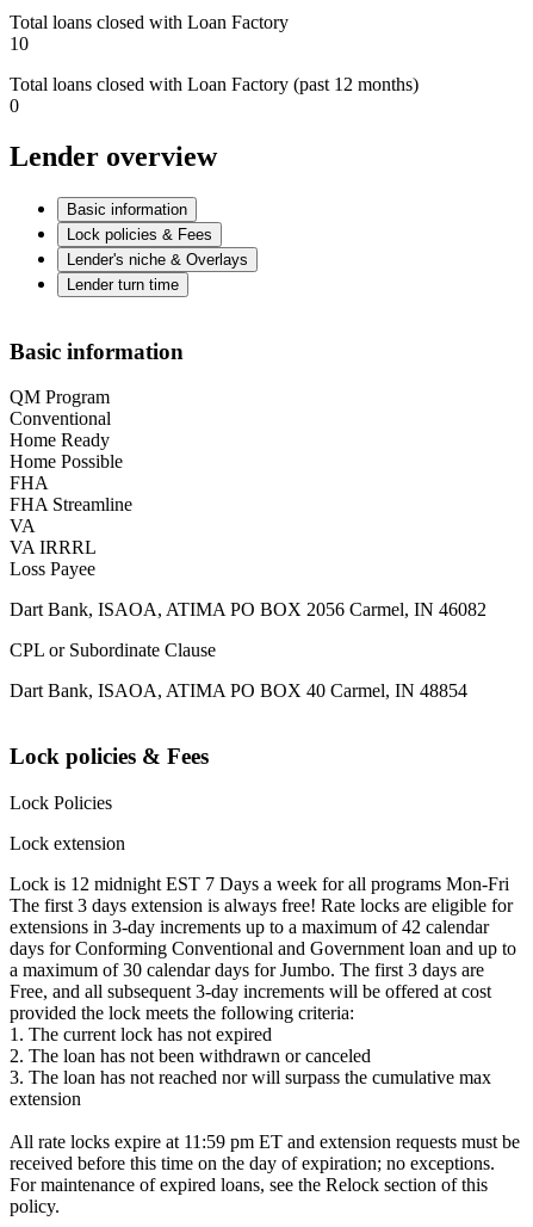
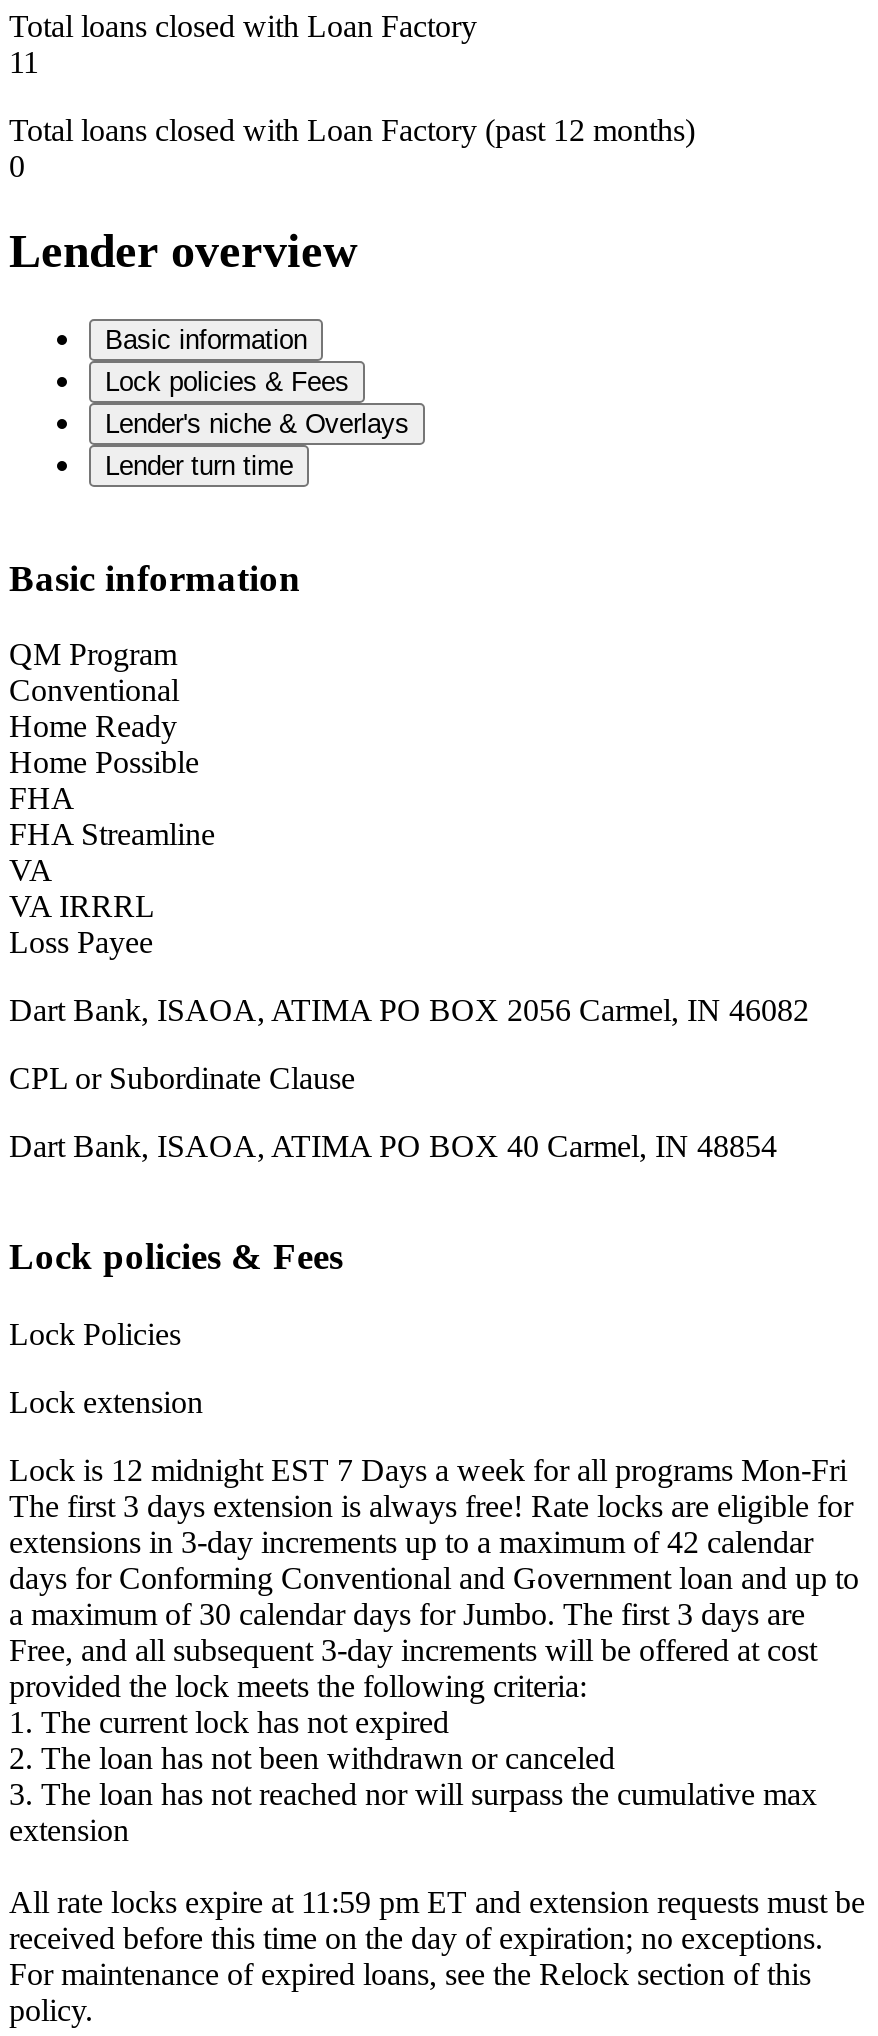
- 10
+ 11
